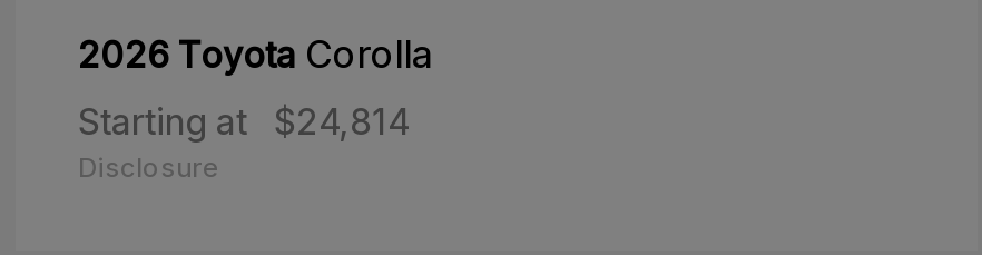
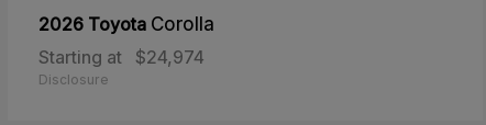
- Starting at $24,814
+ Starting at $24,974
